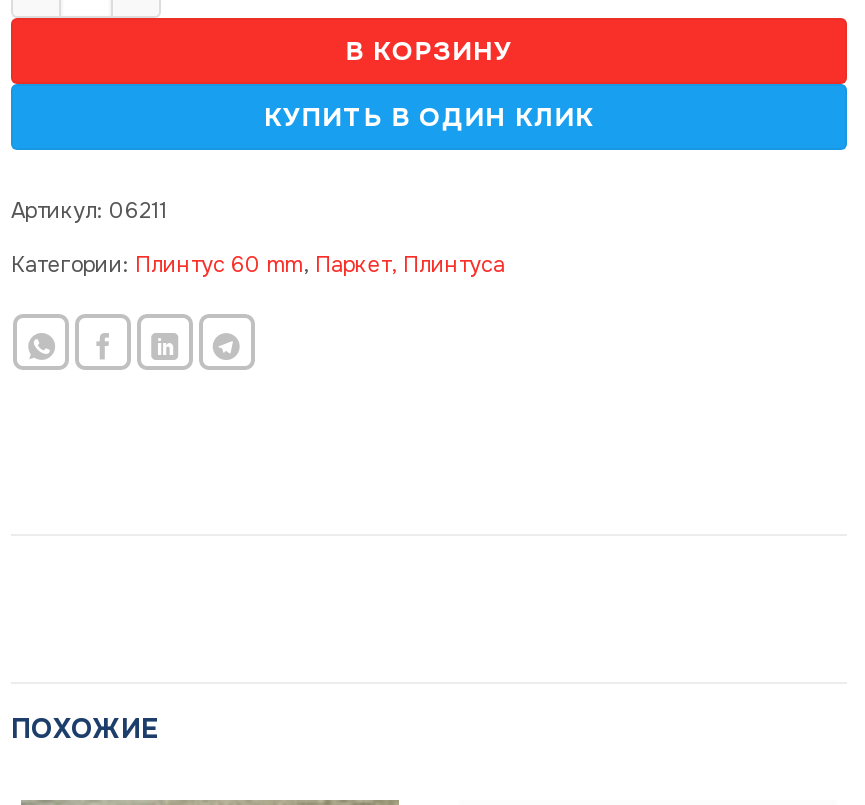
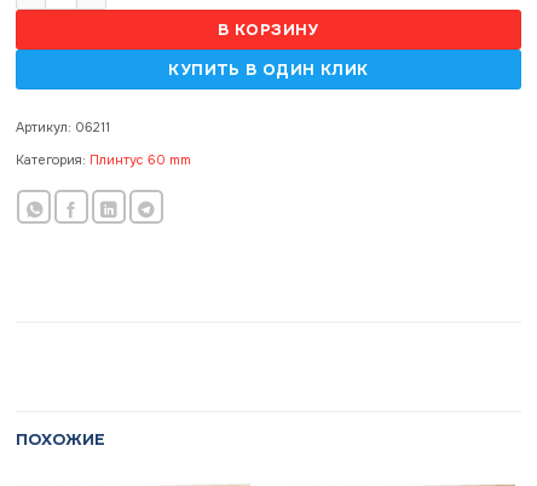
- Категории: Плинтус 60 mm, Паркет, Плинтуса
+ Категория: Плинтус 60 mm
